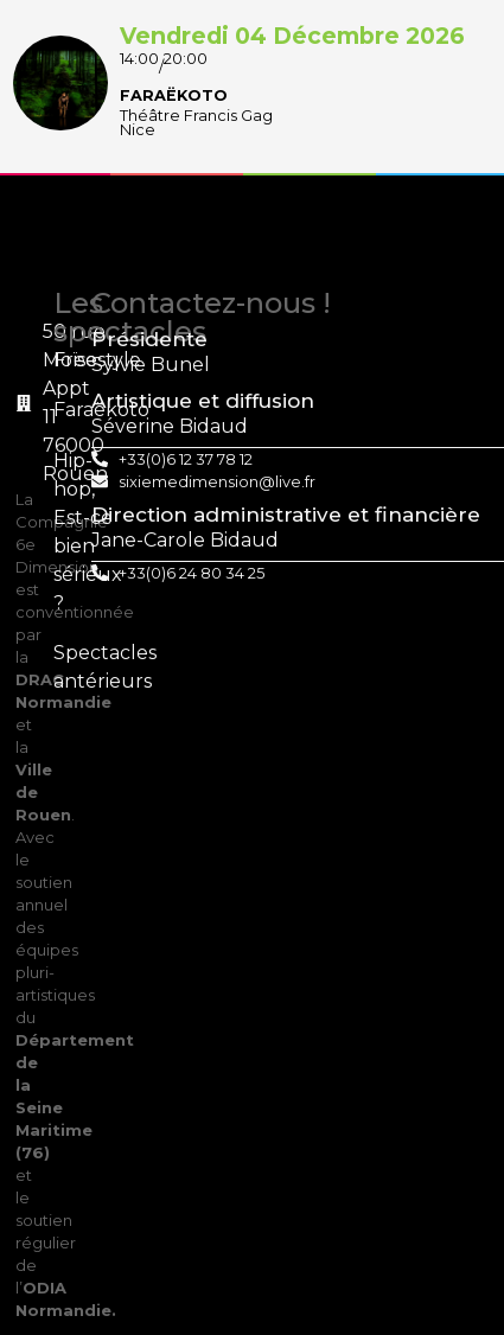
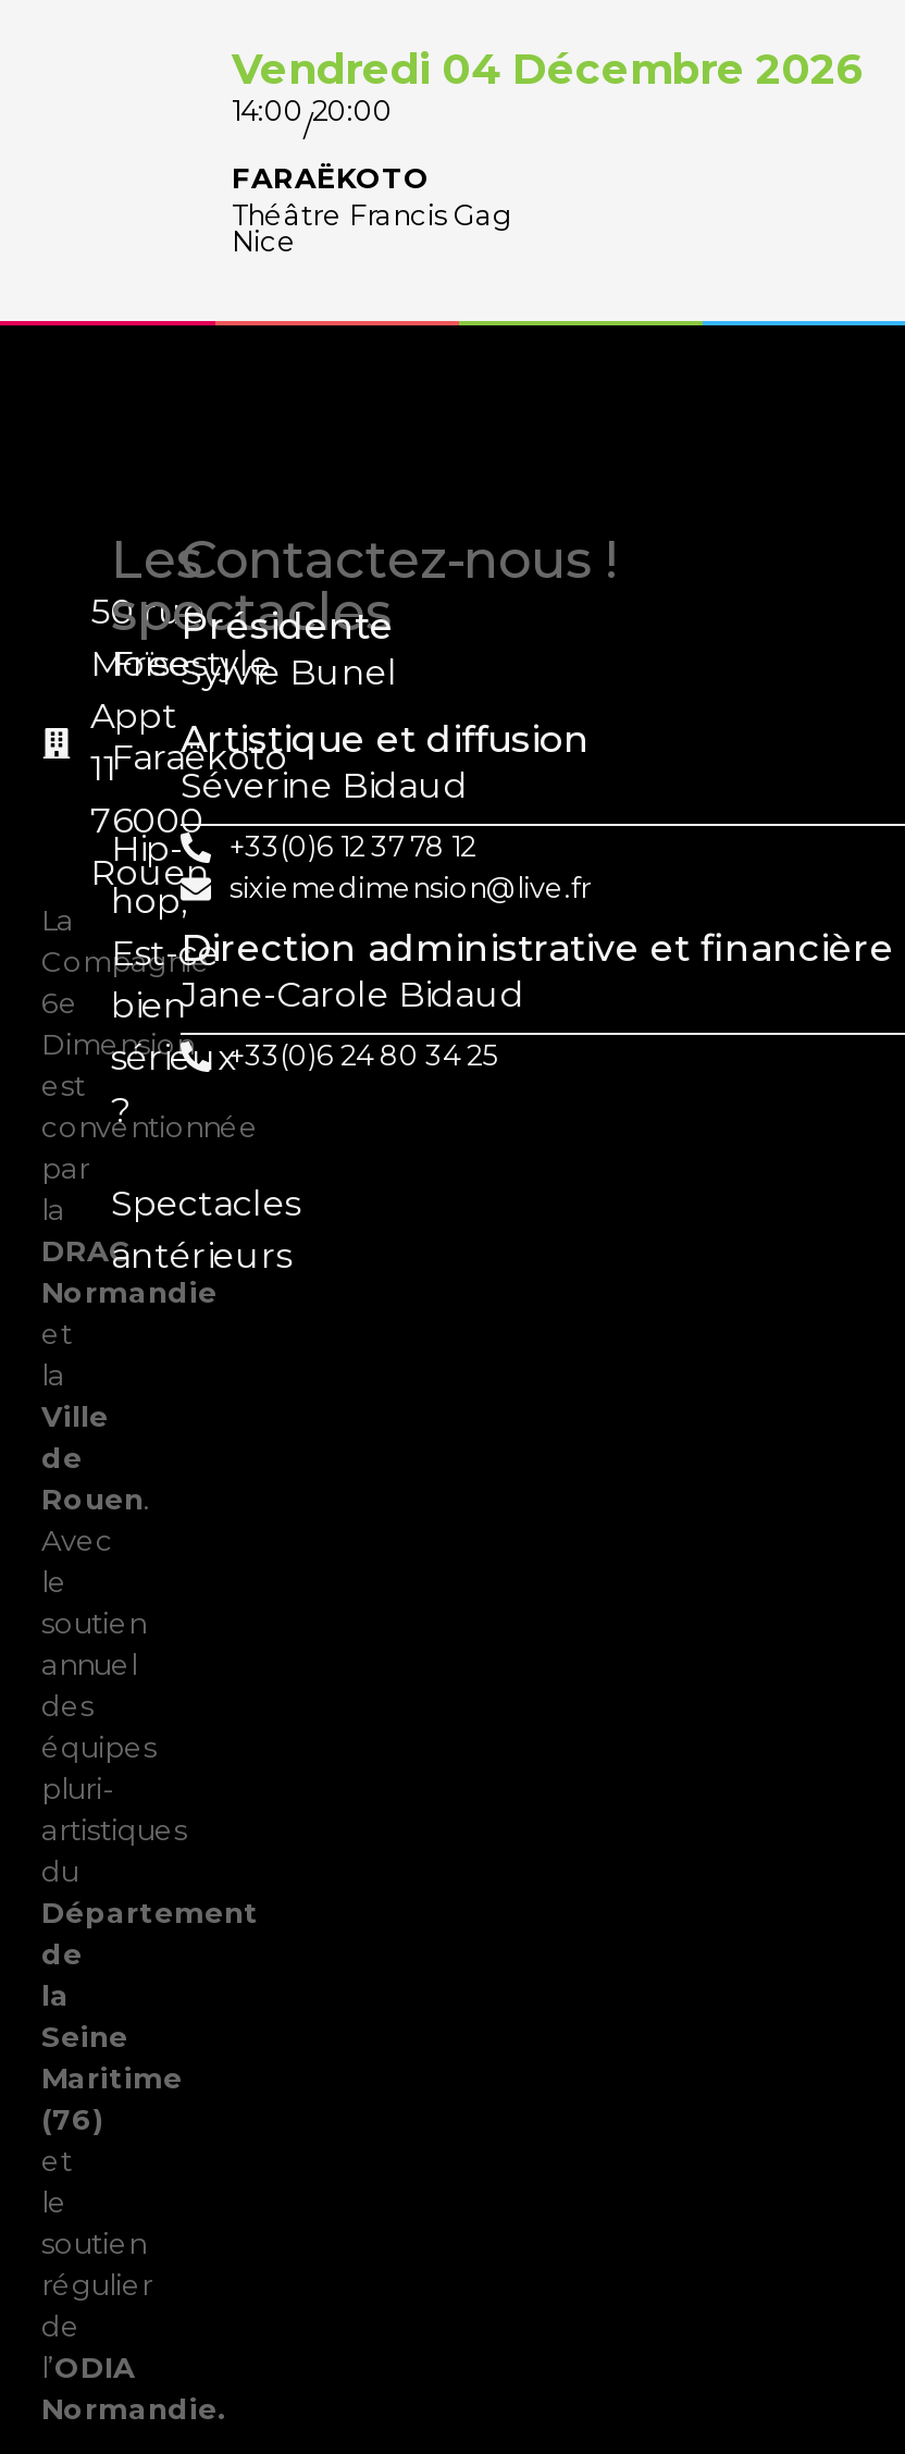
- [image]
